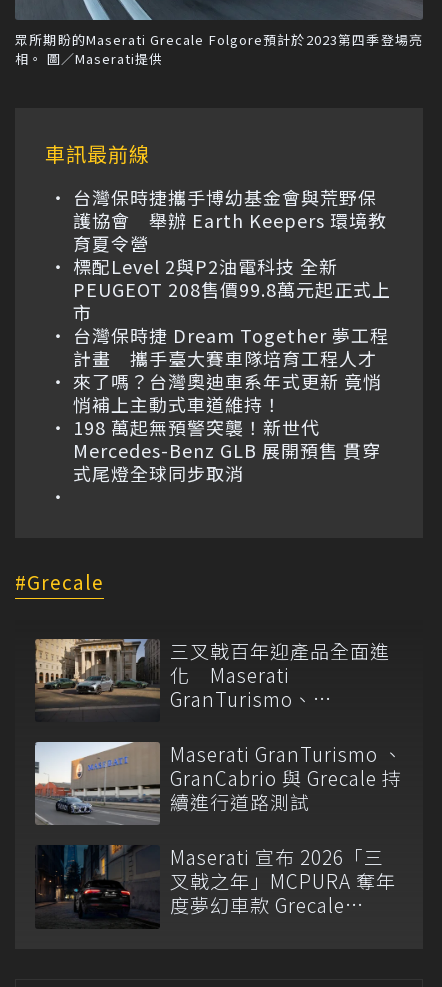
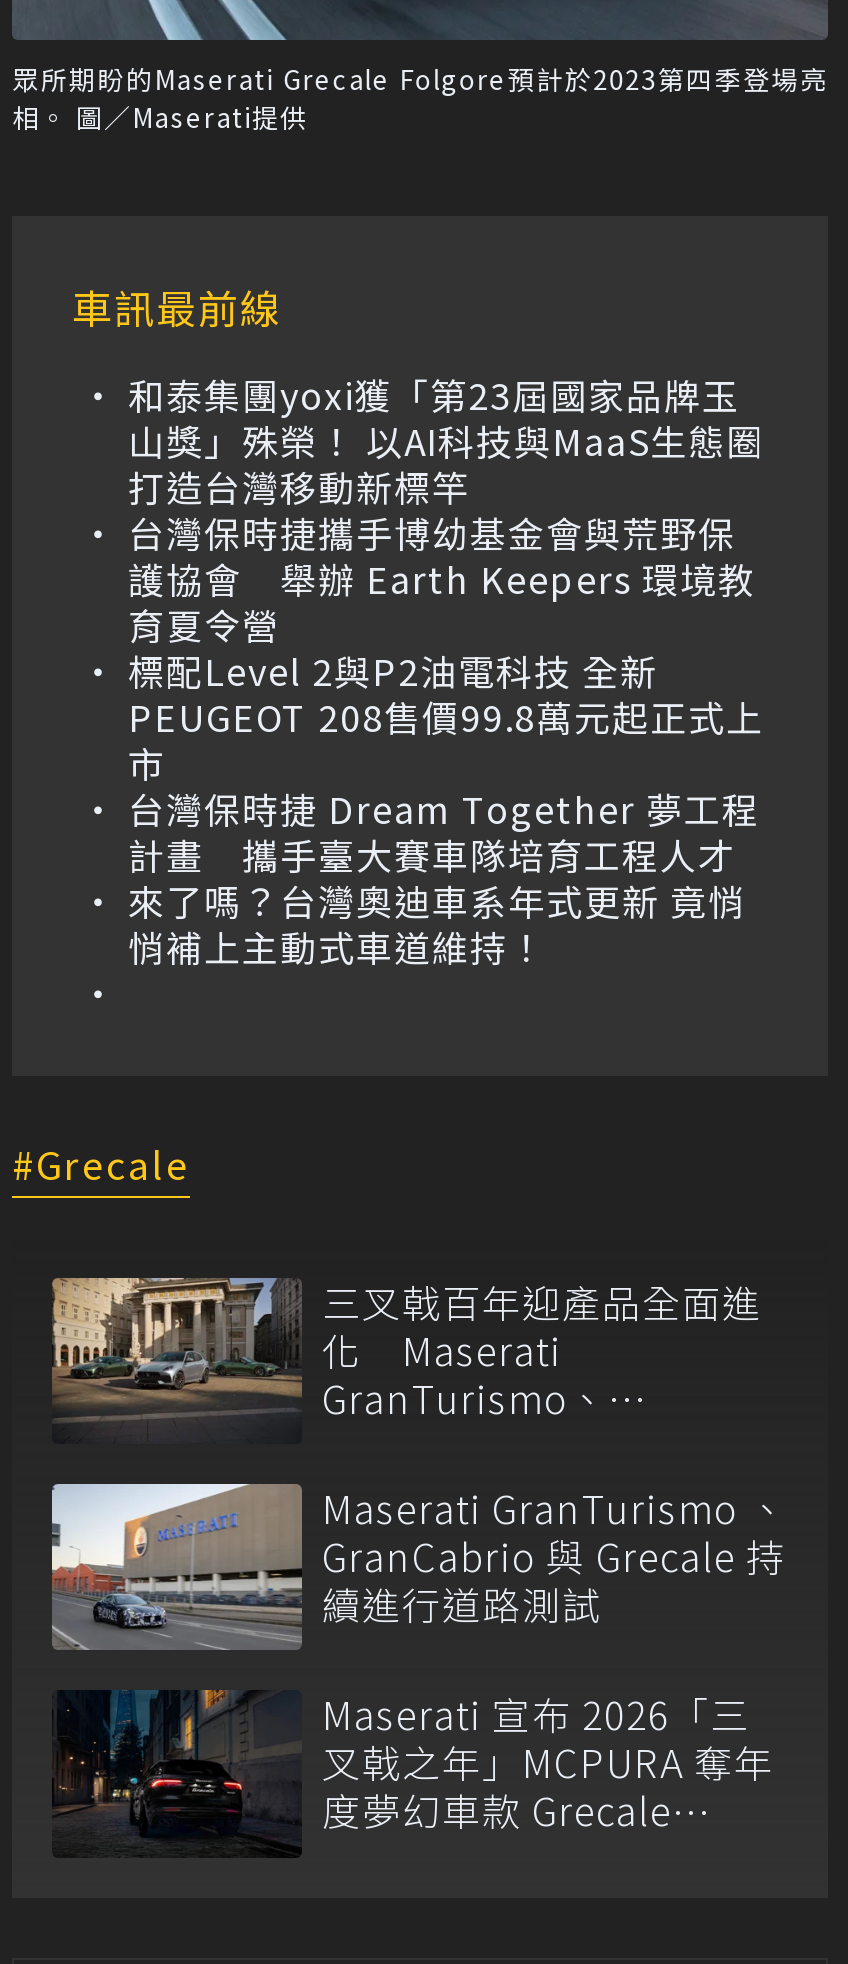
+ 和泰集團yoxi獲「第23屆國家品牌玉
+ 山獎」殊榮！ 以AI科技與MaaS生態圈
+ 打造台灣移動新標竿

moved down: 台灣保時捷攜手博幼基金會與荒野保 | 護協會 舉辦 Earth Keepers 環境教 | 標配Level 2與P2油電科技 全新 | ... | 來了嗎？台灣奧迪車系年式更新 竟悄 | 悄補上主動式車道維持！

- 198 萬起無預警突襲！新世代
- Mercedes-Benz GLB 展開預售 貫穿
- 式尾燈全球同步取消
